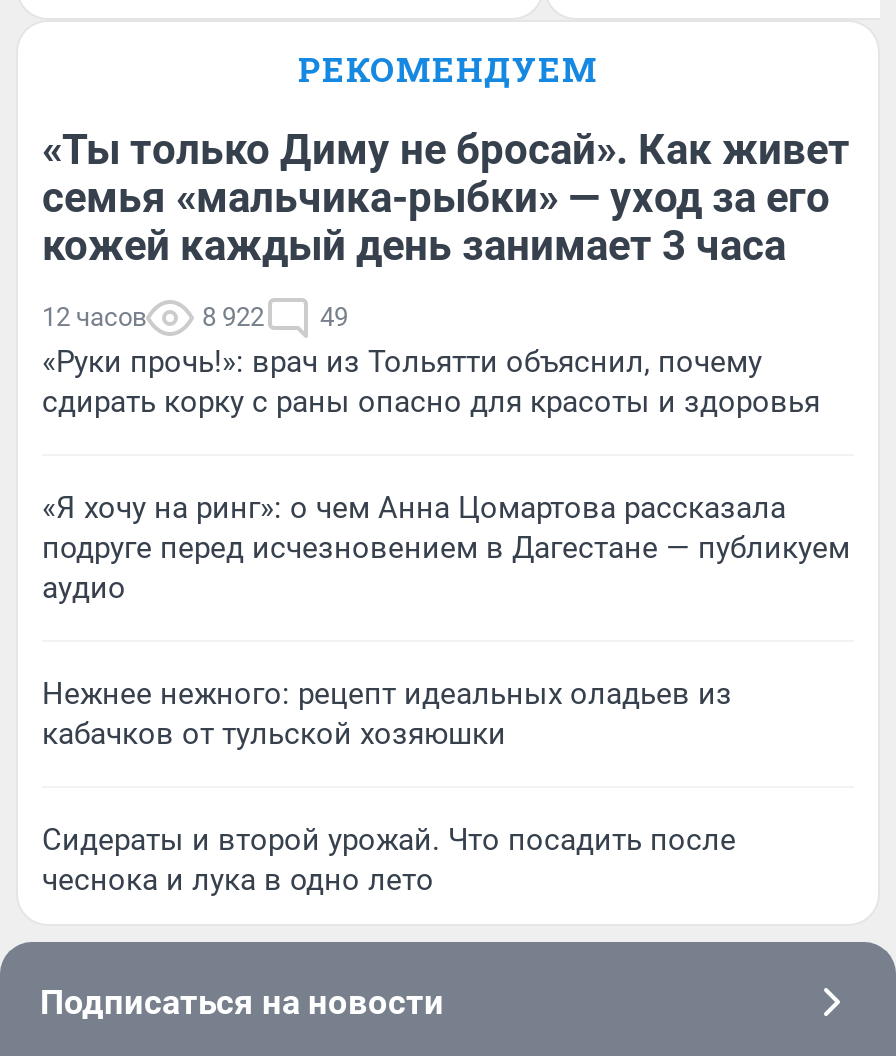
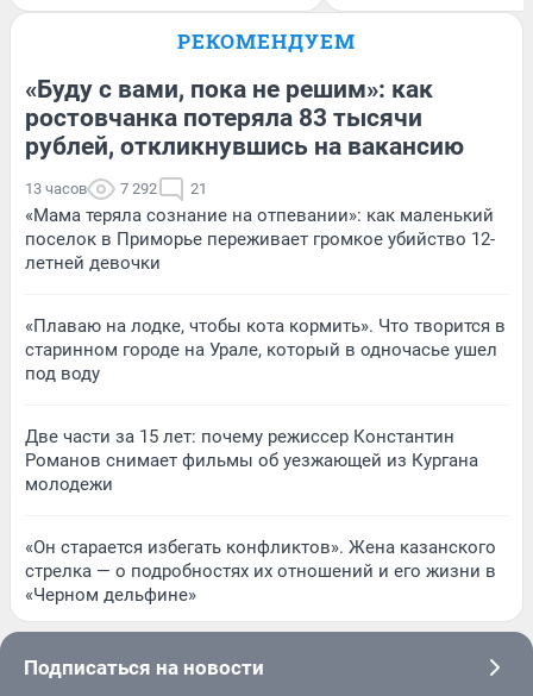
- «Ты только Диму не бросай». Как живет
- семья «мальчика-рыбки» — уход за его
- кожей каждый день занимает 3 часа
+ «Буду с вами, пока не решим»: как
+ ростовчанка потеряла 83 тысячи
+ рублей, откликнувшись на вакансию

- 12 часов
- 8 922
- 49
- «Руки прочь!»: врач из Тольятти объяснил, почему
- сдирать корку с раны опасно для красоты и здоровья
+ 13 часов
+ 7 292
+ 21
+ «Мама теряла сознание на отпевании»: как маленький
+ поселок в Приморье переживает громкое убийство 12-
+ летней девочки

- «Я хочу на ринг»: о чем Анна Цомартова рассказала
- подруге перед исчезновением в Дагестане — публикуем
- аудио
+ «Плаваю на лодке, чтобы кота кормить». Что творится в
+ старинном городе на Урале, который в одночасье ушел
+ под воду

- Нежнее нежного: рецепт идеальных оладьев из
- кабачков от тульской хозяюшки
+ Две части за 15 лет: почему режиссер Константин
+ Романов снимает фильмы об уезжающей из Кургана
+ молодежи

- Сидераты и второй урожай. Что посадить после
- чеснока и лука в одно лето
+ «Он старается избегать конфликтов». Жена казанского
+ стрелка — о подробностях их отношений и его жизни в
+ «Черном дельфине»
